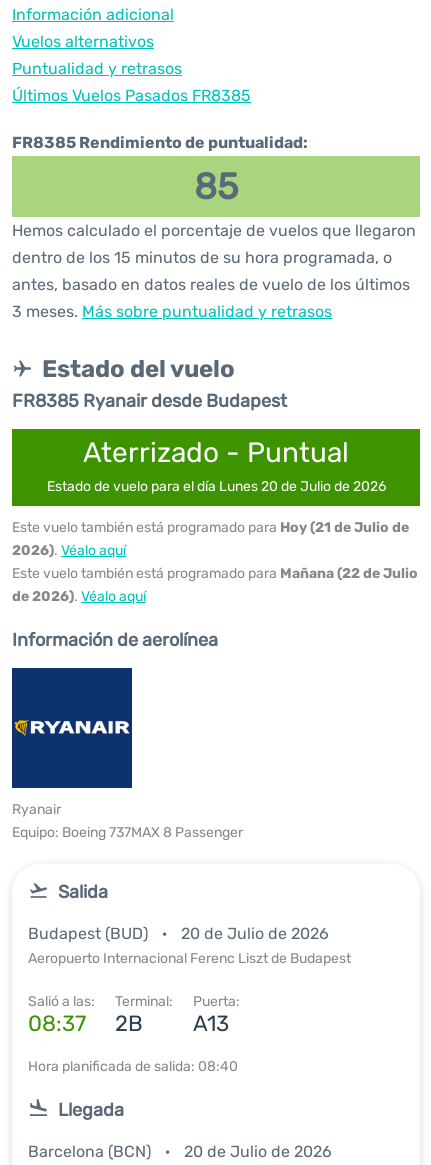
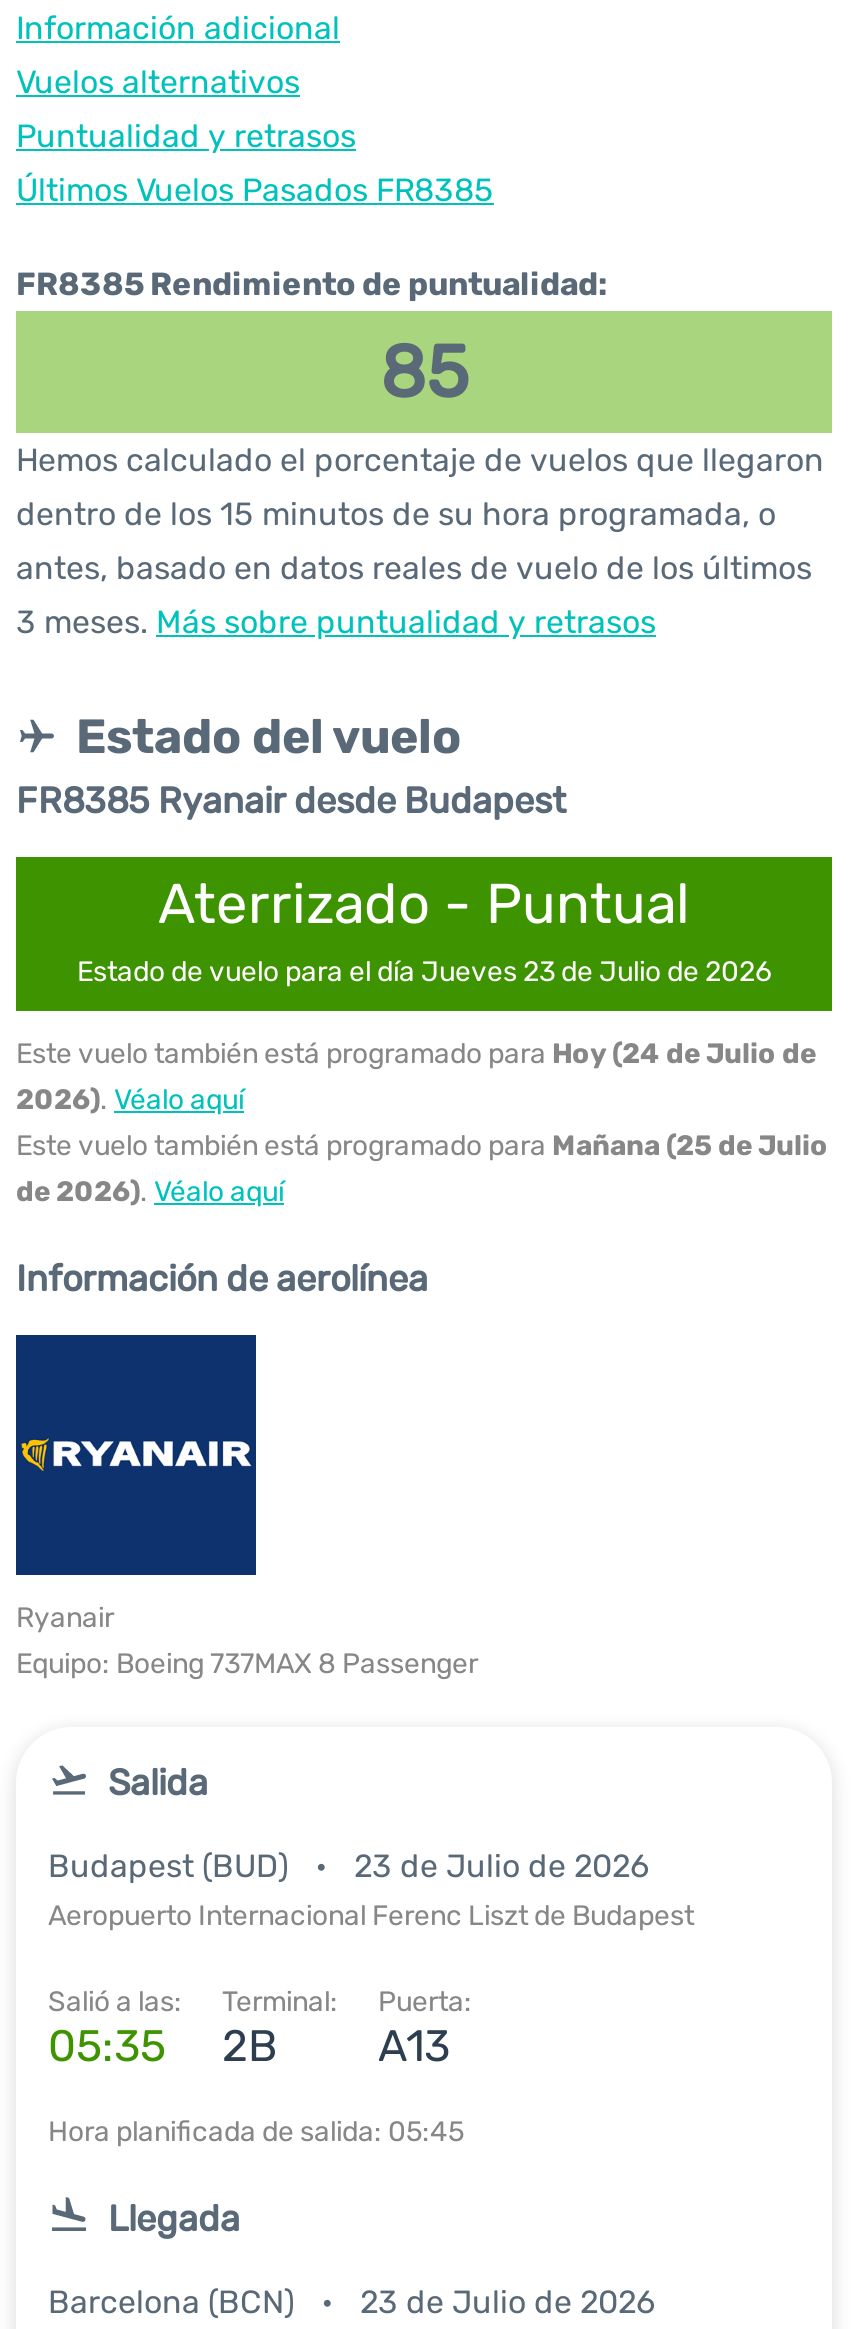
- Estado de vuelo para el día Lunes 20 de Julio de 2026
+ Estado de vuelo para el día Jueves 23 de Julio de 2026

- Este vuelo también está programado para Hoy (21 de Julio de
+ Este vuelo también está programado para Hoy (24 de Julio de

- Este vuelo también está programado para Mañana (22 de Julio
+ Este vuelo también está programado para Mañana (25 de Julio

- Budapest (BUD) 20 de Julio de 2026
+ Budapest (BUD) 23 de Julio de 2026

- 08:37 2B A13
+ 05:35 2B A13

- Hora planificada de salida: 08:40
+ Hora planificada de salida: 05:45

- Barcelona (BCN) 20 de Julio de 2026
+ Barcelona (BCN) 23 de Julio de 2026
